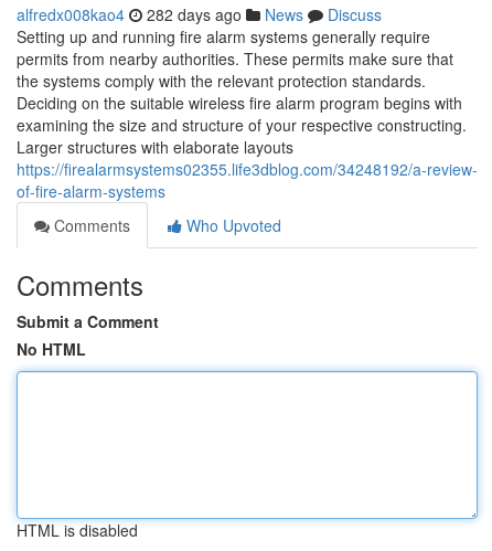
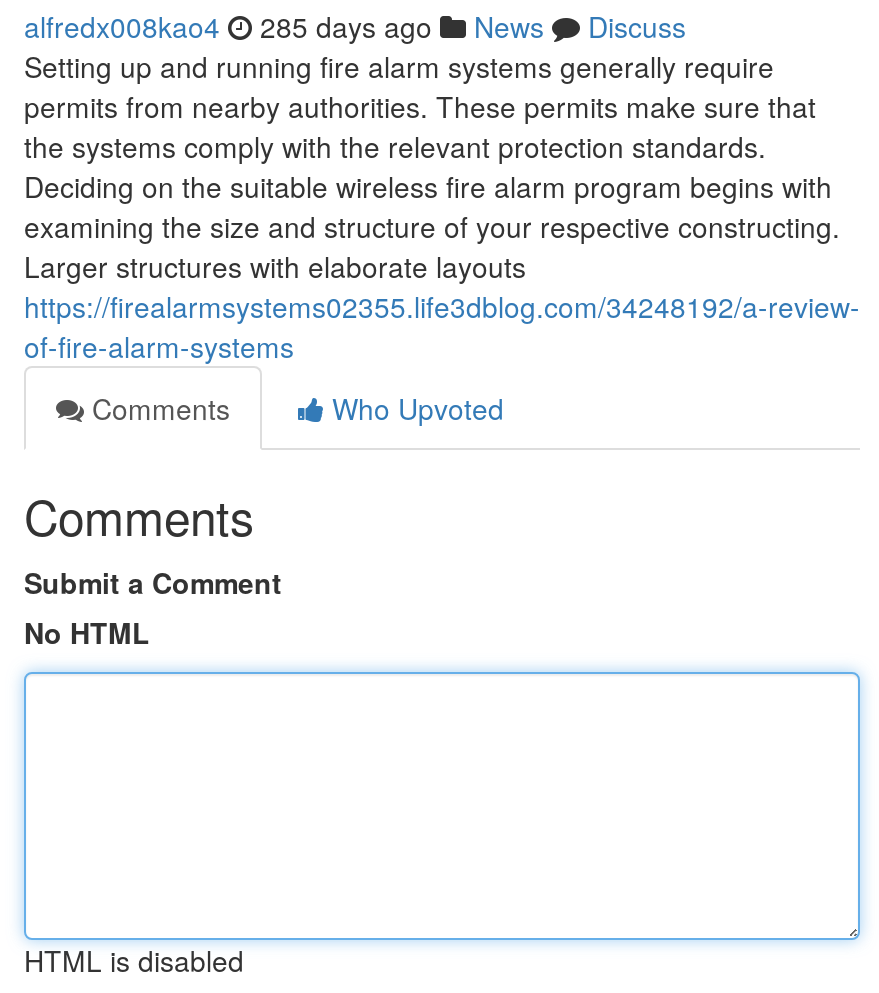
- alfredx008kao4 282 days ago News Discuss
+ alfredx008kao4 285 days ago News Discuss
